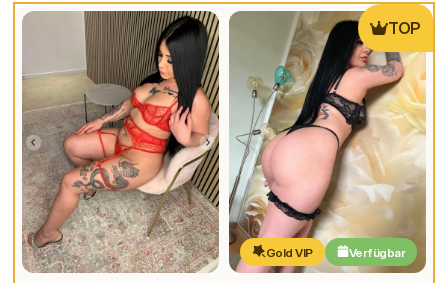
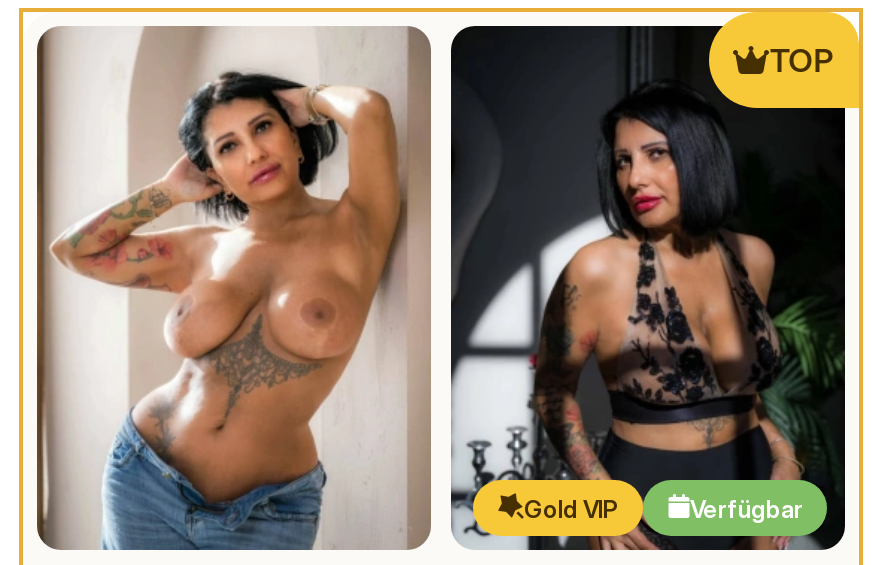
- [image]
+ [image]

- [image]
+ [image]
